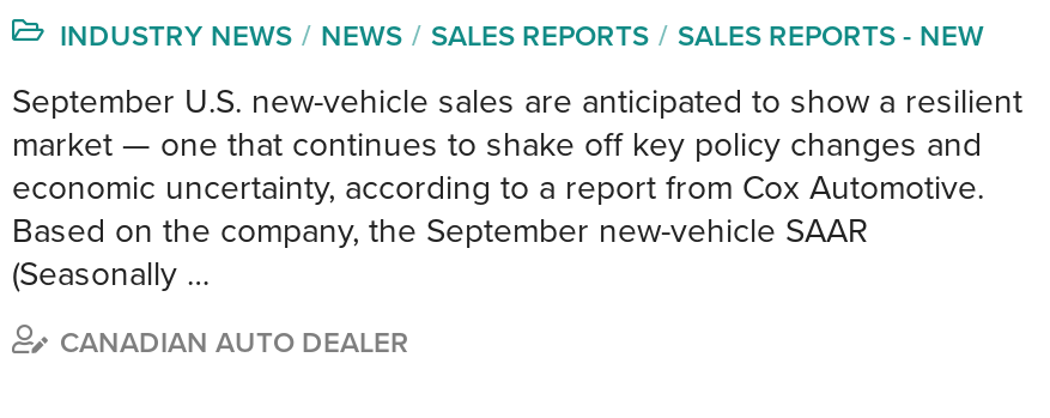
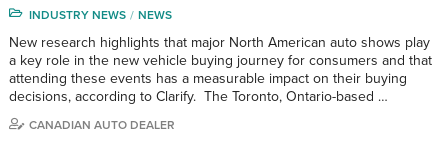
- SALES REPORTS
- SALES REPORTS - NEW
- September U.S. new-vehicle sales are anticipated to show a resilient
- market — one that continues to shake off key policy changes and
- economic uncertainty, according to a report from Cox Automotive.
- Based on the company, the September new-vehicle SAAR
- (Seasonally …
+ New research highlights that major North American auto shows play
+ a key role in the new vehicle buying journey for consumers and that
+ attending these events has a measurable impact on their buying
+ decisions, according to Clarify. The Toronto, Ontario-based …
